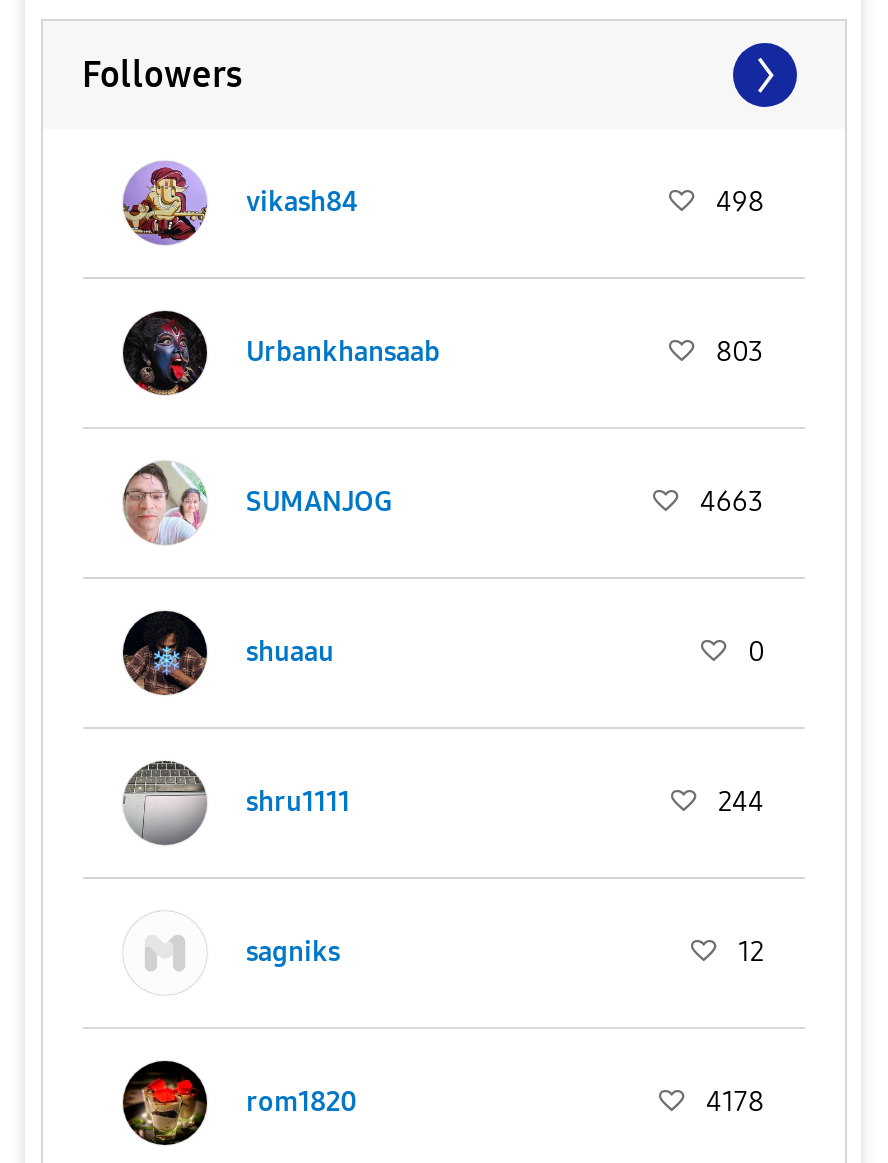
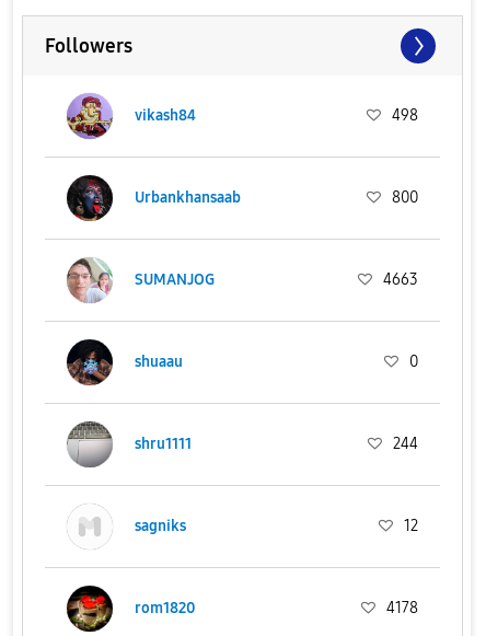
- 803
+ 800
